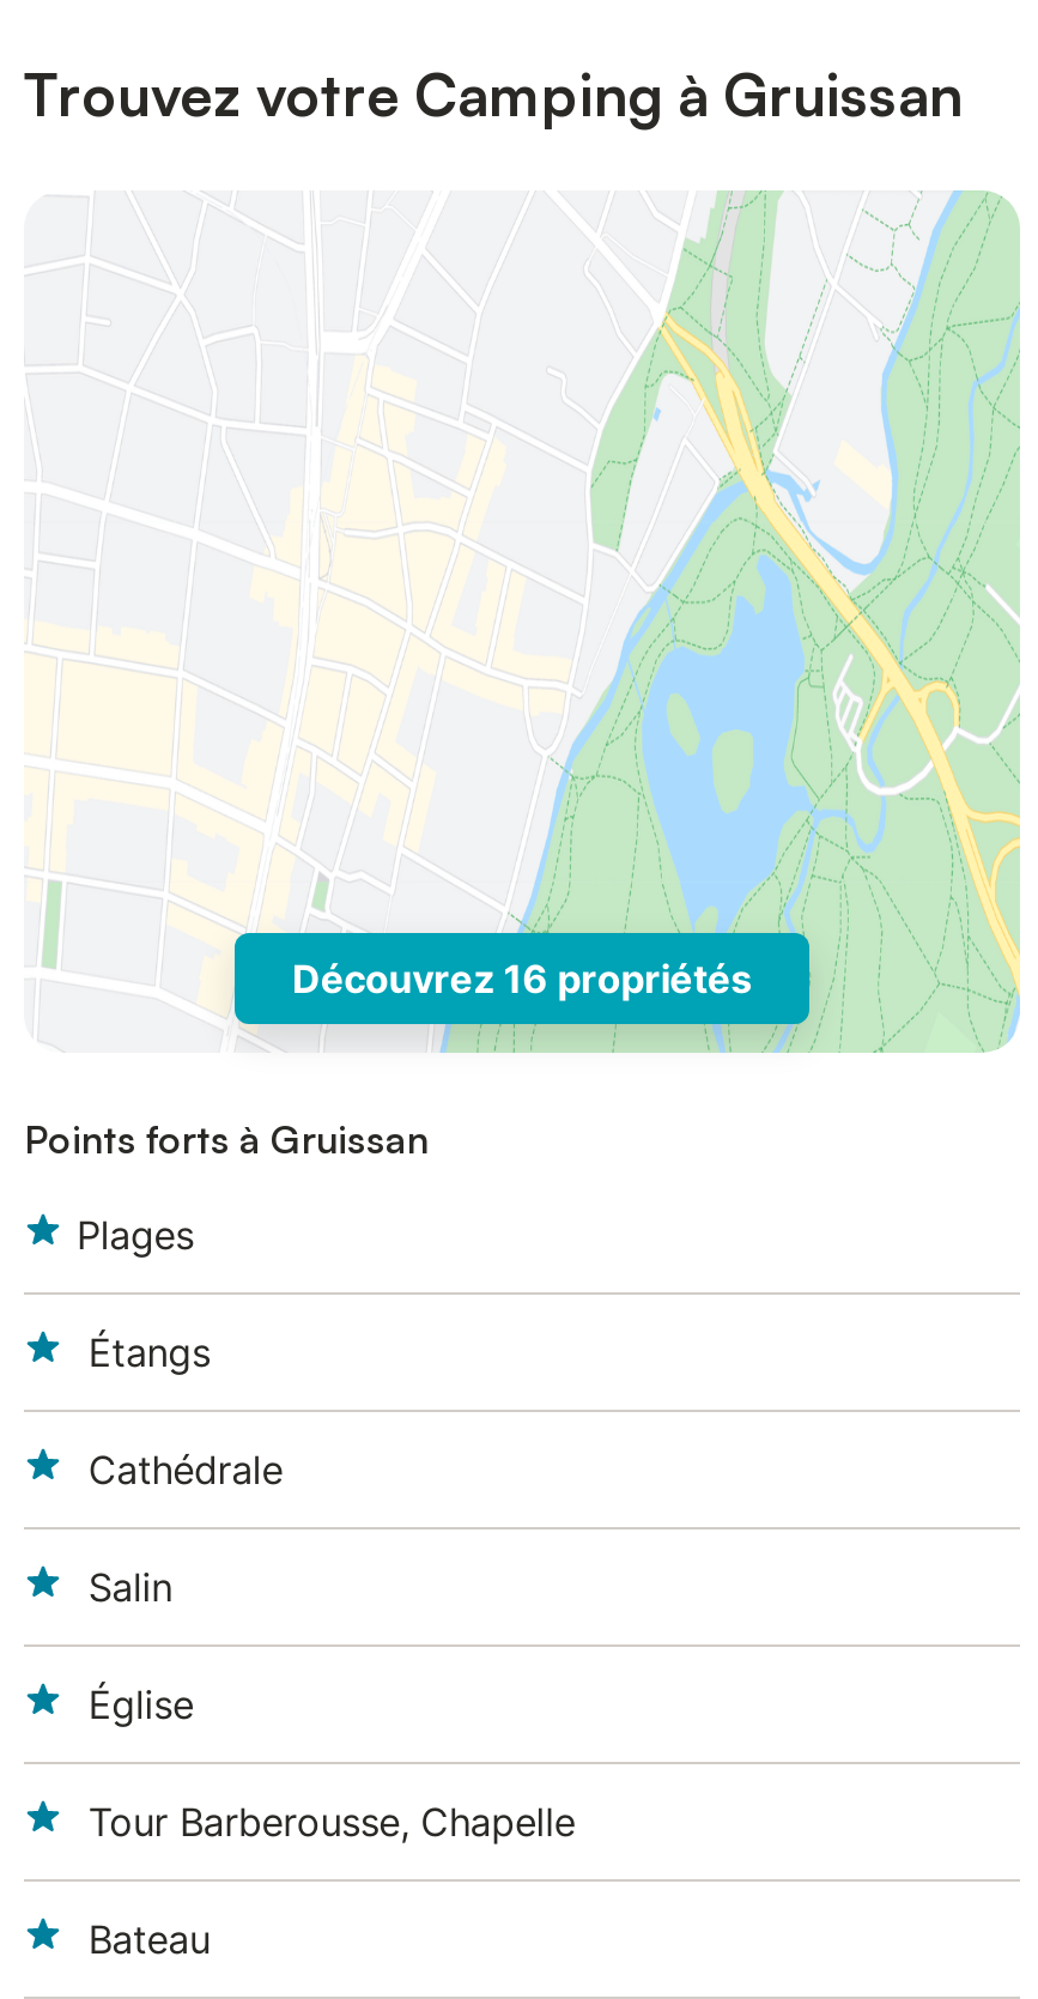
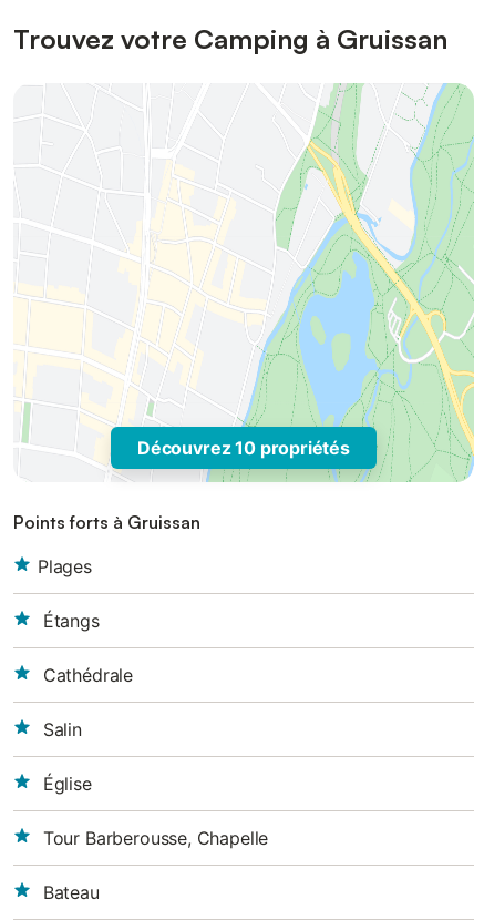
- Découvrez 16 propriétés
+ Découvrez 10 propriétés
